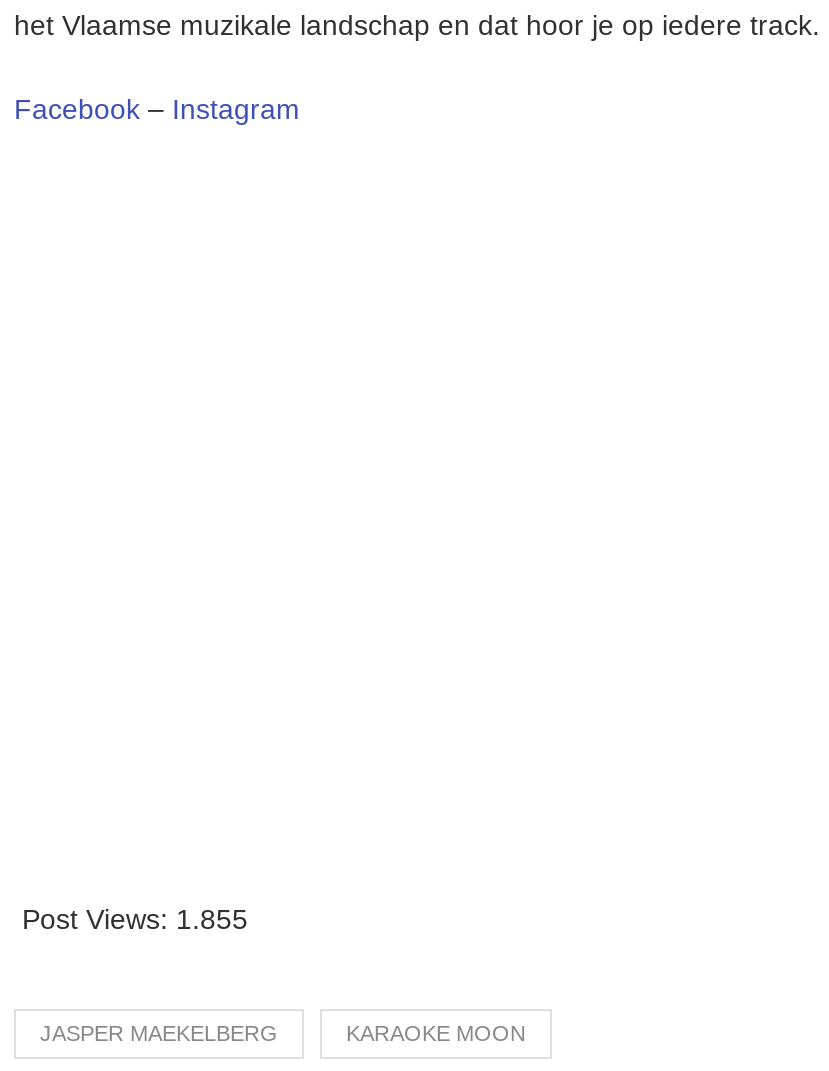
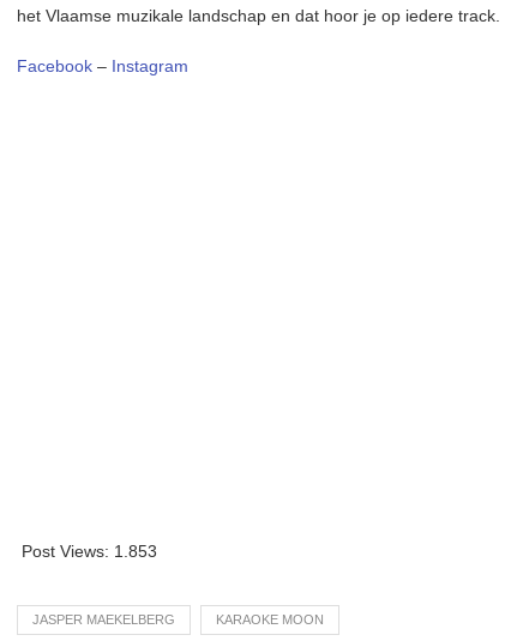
- Post Views: 1.855
+ Post Views: 1.853
